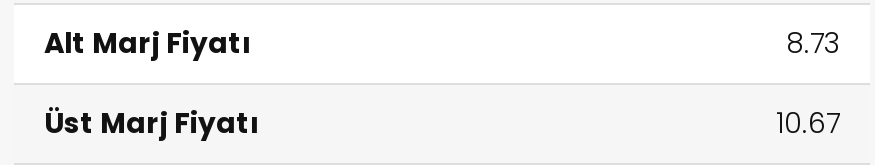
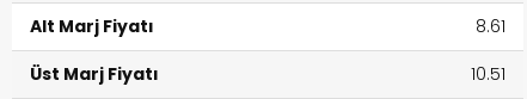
- 8.73
+ 8.61

- 10.67
+ 10.51
